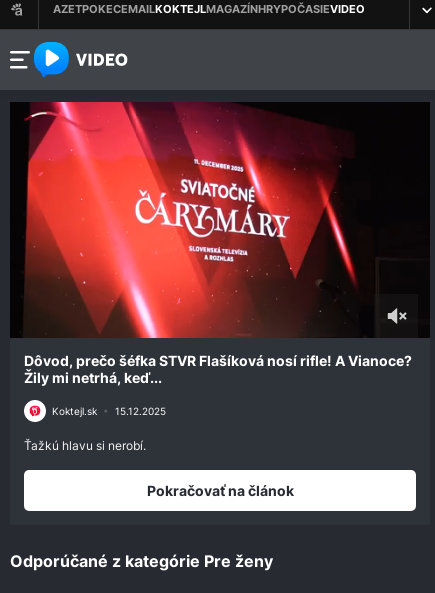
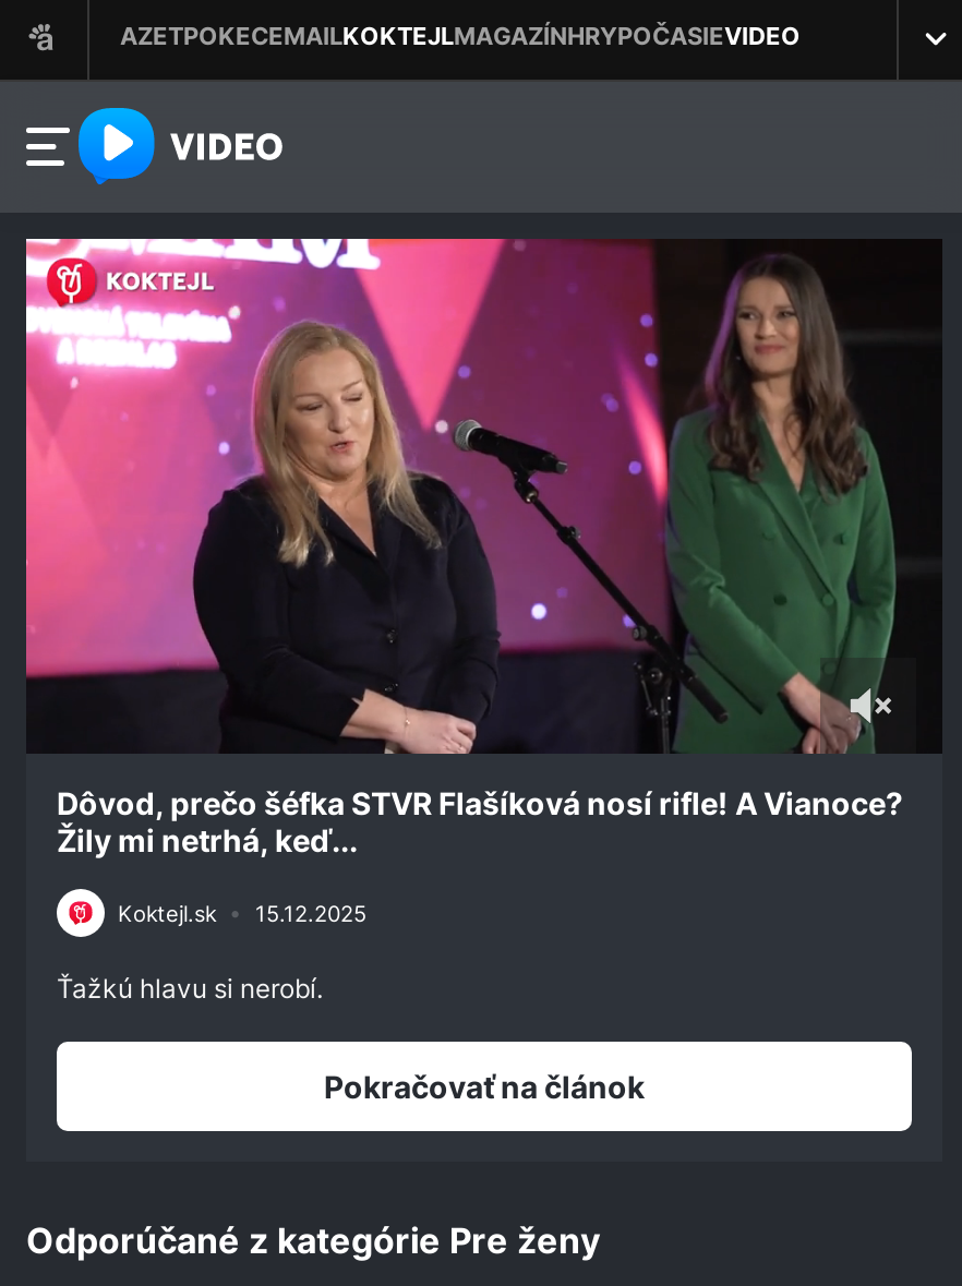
- [image]
+ [image]
